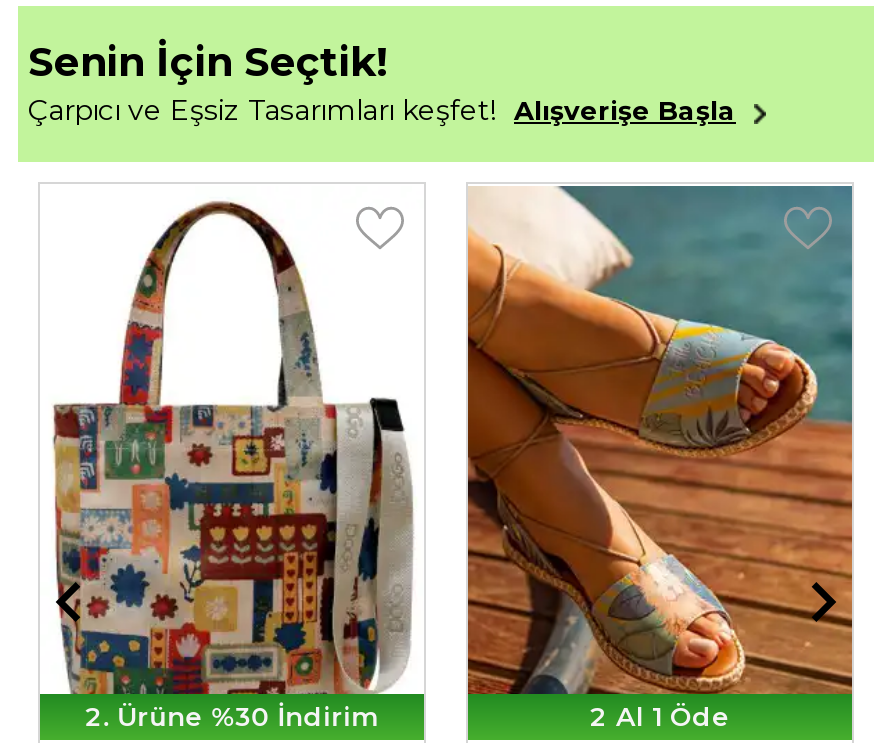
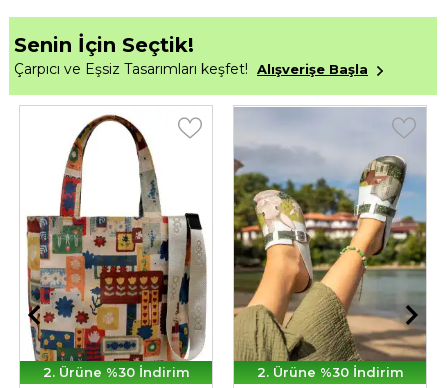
- [image]
- 2 Al 1 Öde
+ [image]
+ 2. Ürüne %30 İndirim
